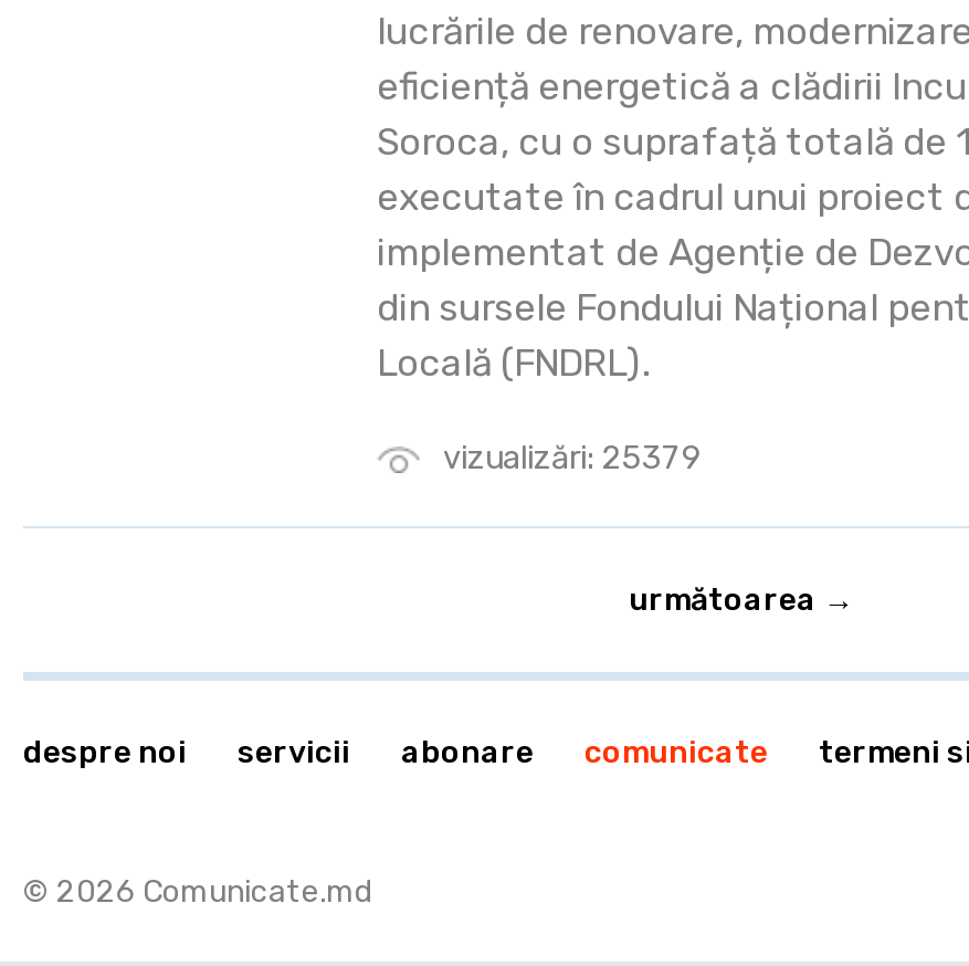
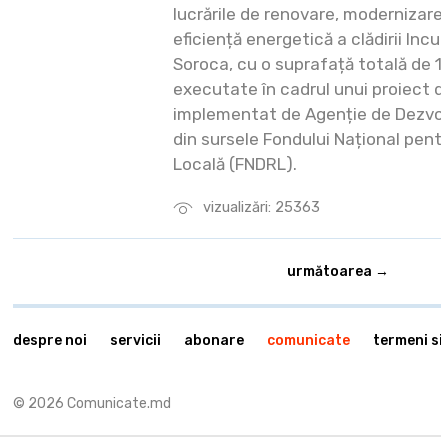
- vizualizări: 25379
+ vizualizări: 25363
